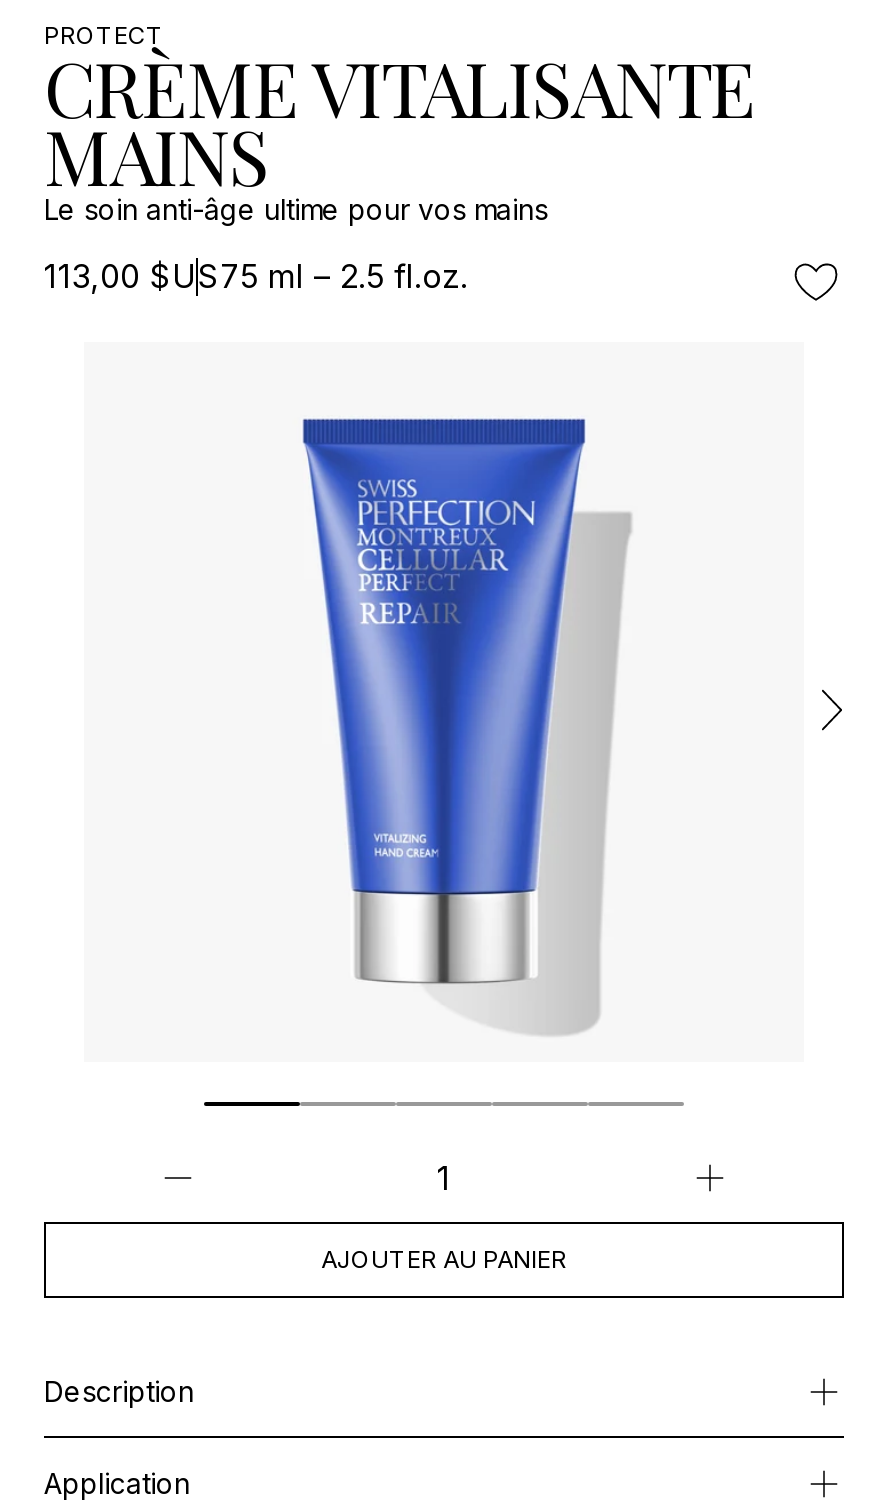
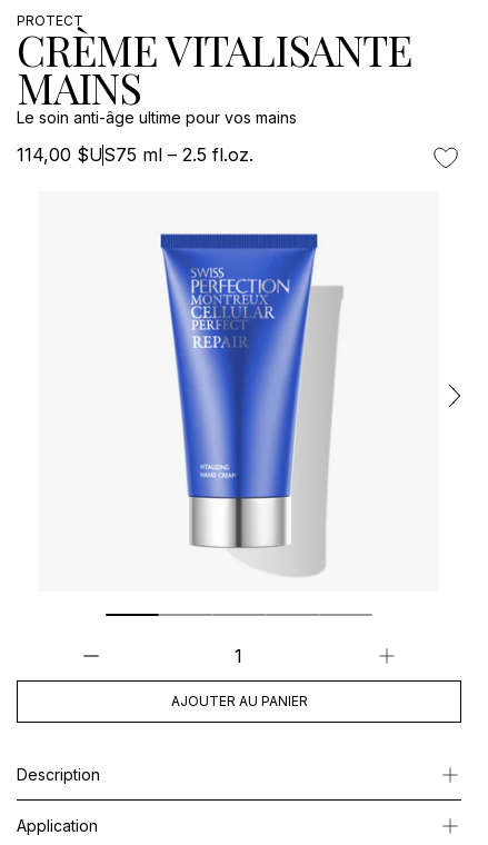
- 113,00 $US75 ml – 2.5 fl.oz.
+ 114,00 $US75 ml – 2.5 fl.oz.
